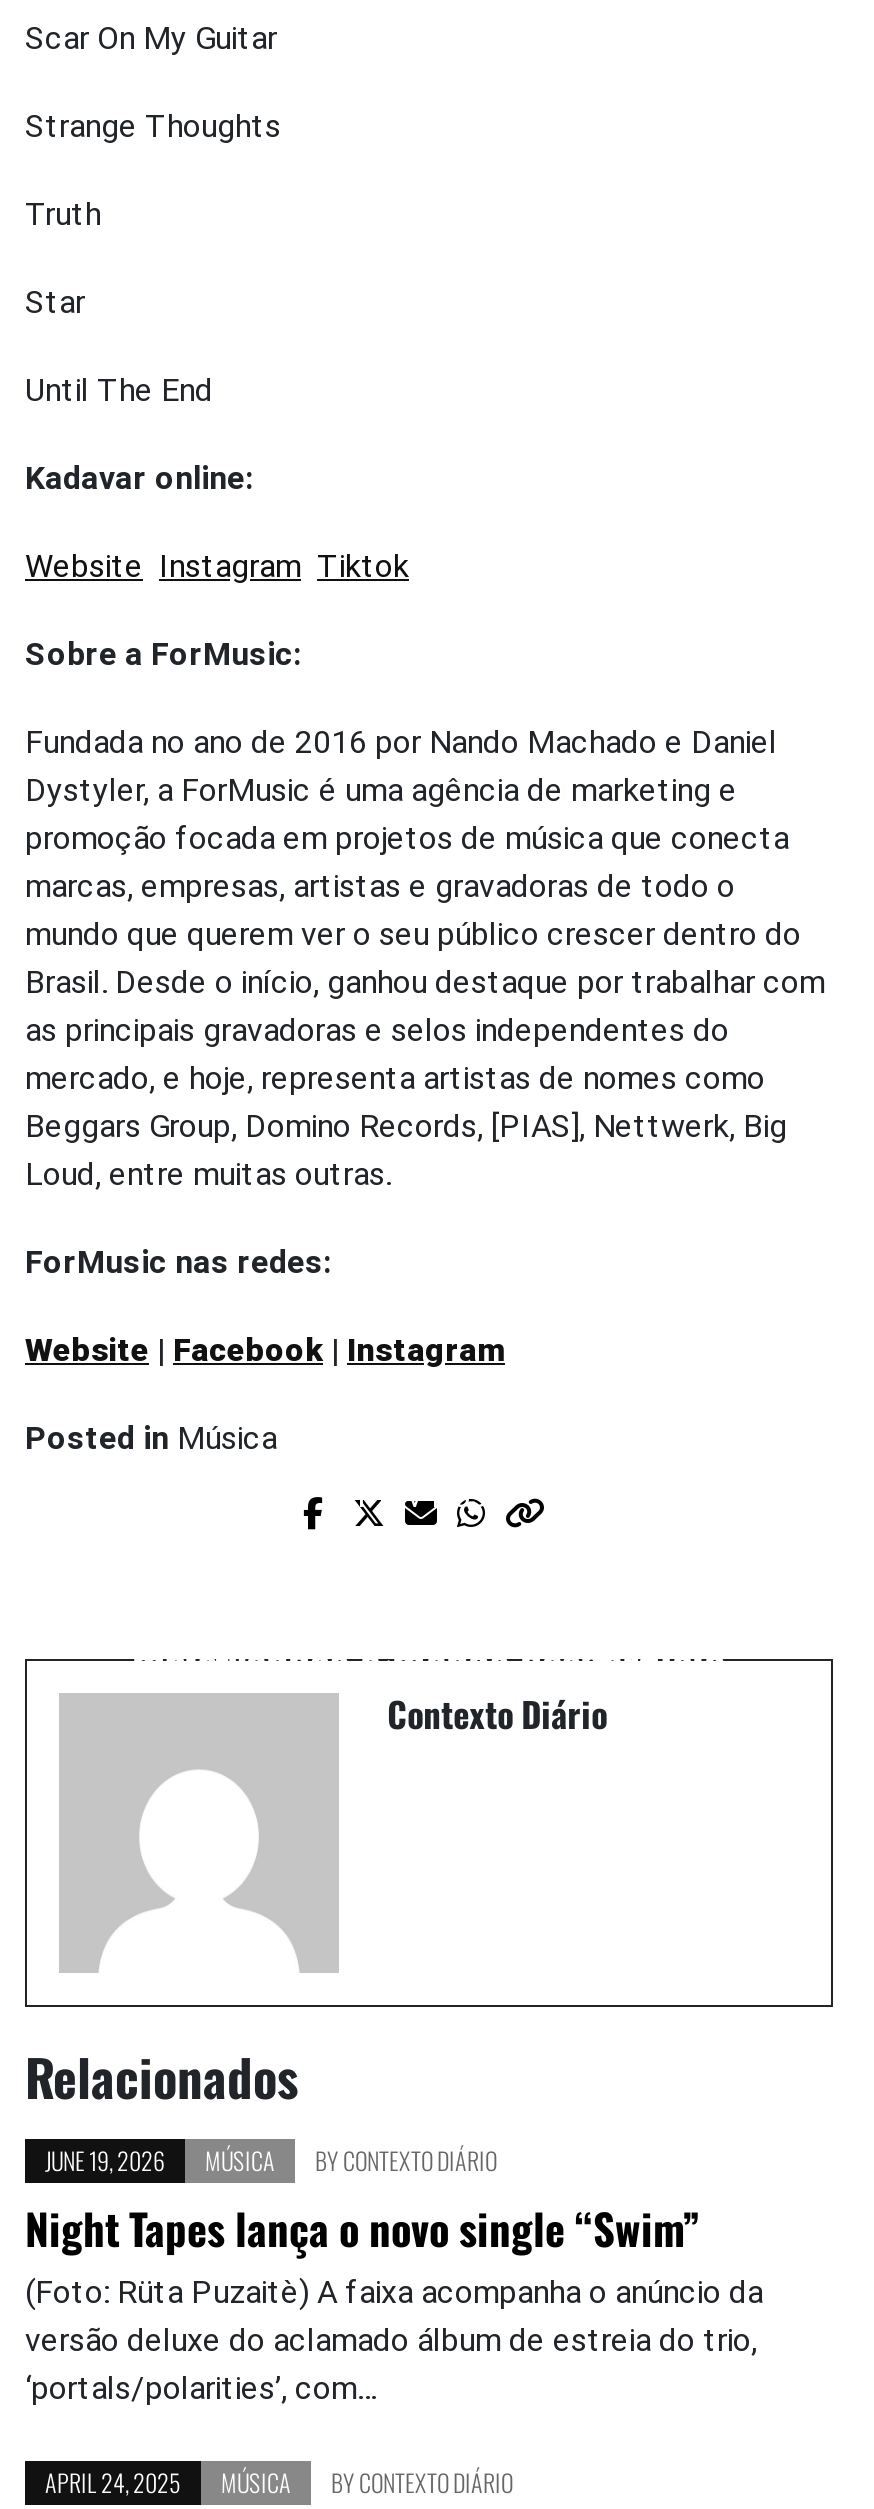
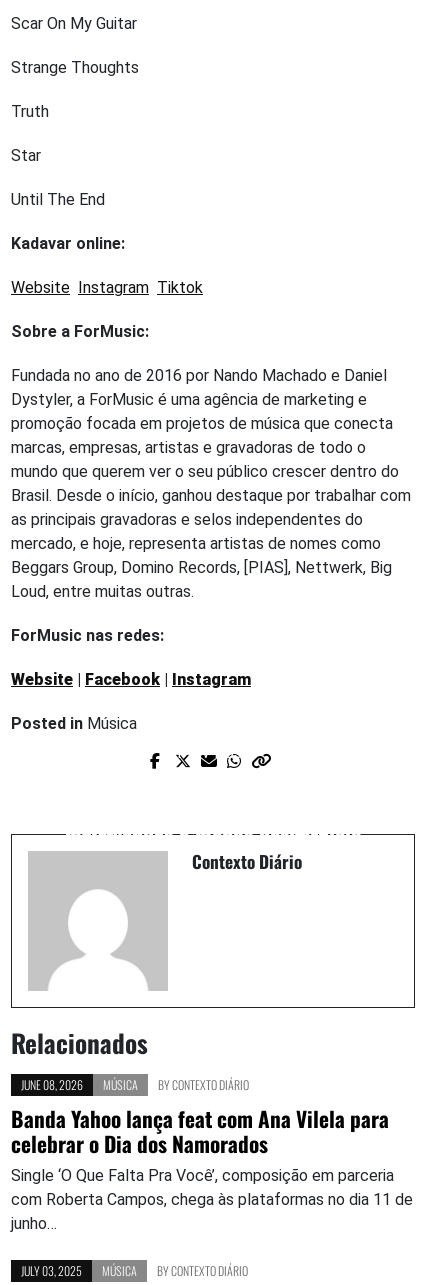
- JUNE 19, 2026 MÚSICA BY CONTEXTO DIÁRIO
+ JUNE 08, 2026 MÚSICA BY CONTEXTO DIÁRIO

- Night Tapes lança o novo single “Swim”
- (Foto: Rüta Puzaitè) A faixa acompanha o anúncio da
- versão deluxe do aclamado álbum de estreia do trio,
- ‘portals/polarities’, com…
+ Banda Yahoo lança feat com Ana Vilela para
+ celebrar o Dia dos Namorados
+ Single ‘O Que Falta Pra Você’, composição em parceria
+ com Roberta Campos, chega às plataformas no dia 11 de
+ junho…

- APRIL 24, 2025 MÚSICA BY CONTEXTO DIÁRIO
+ JULY 03, 2025 MÚSICA BY CONTEXTO DIÁRIO
